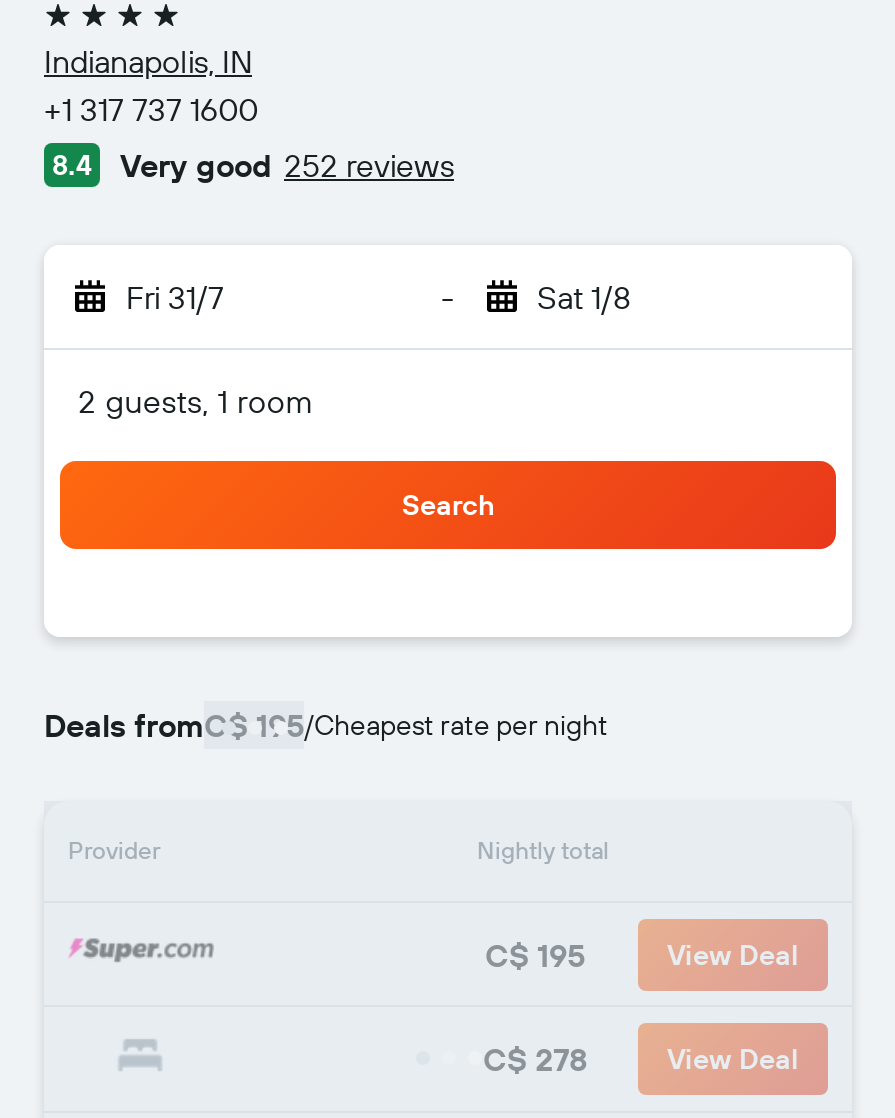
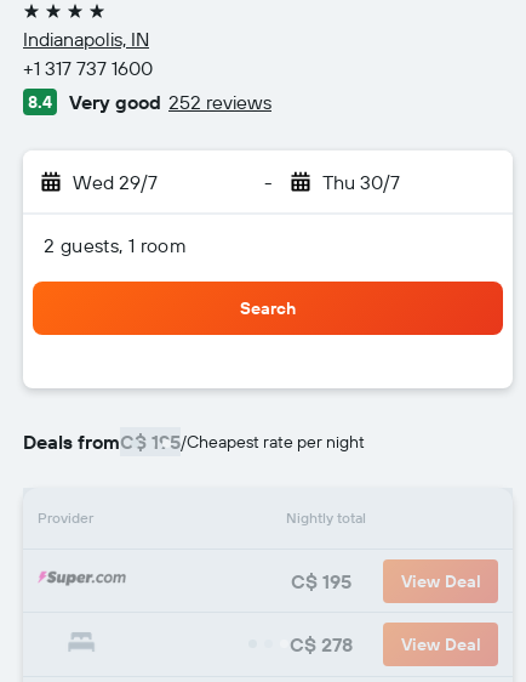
- Fri 31/7
+ Wed 29/7

- Sat 1/8
+ Thu 30/7
